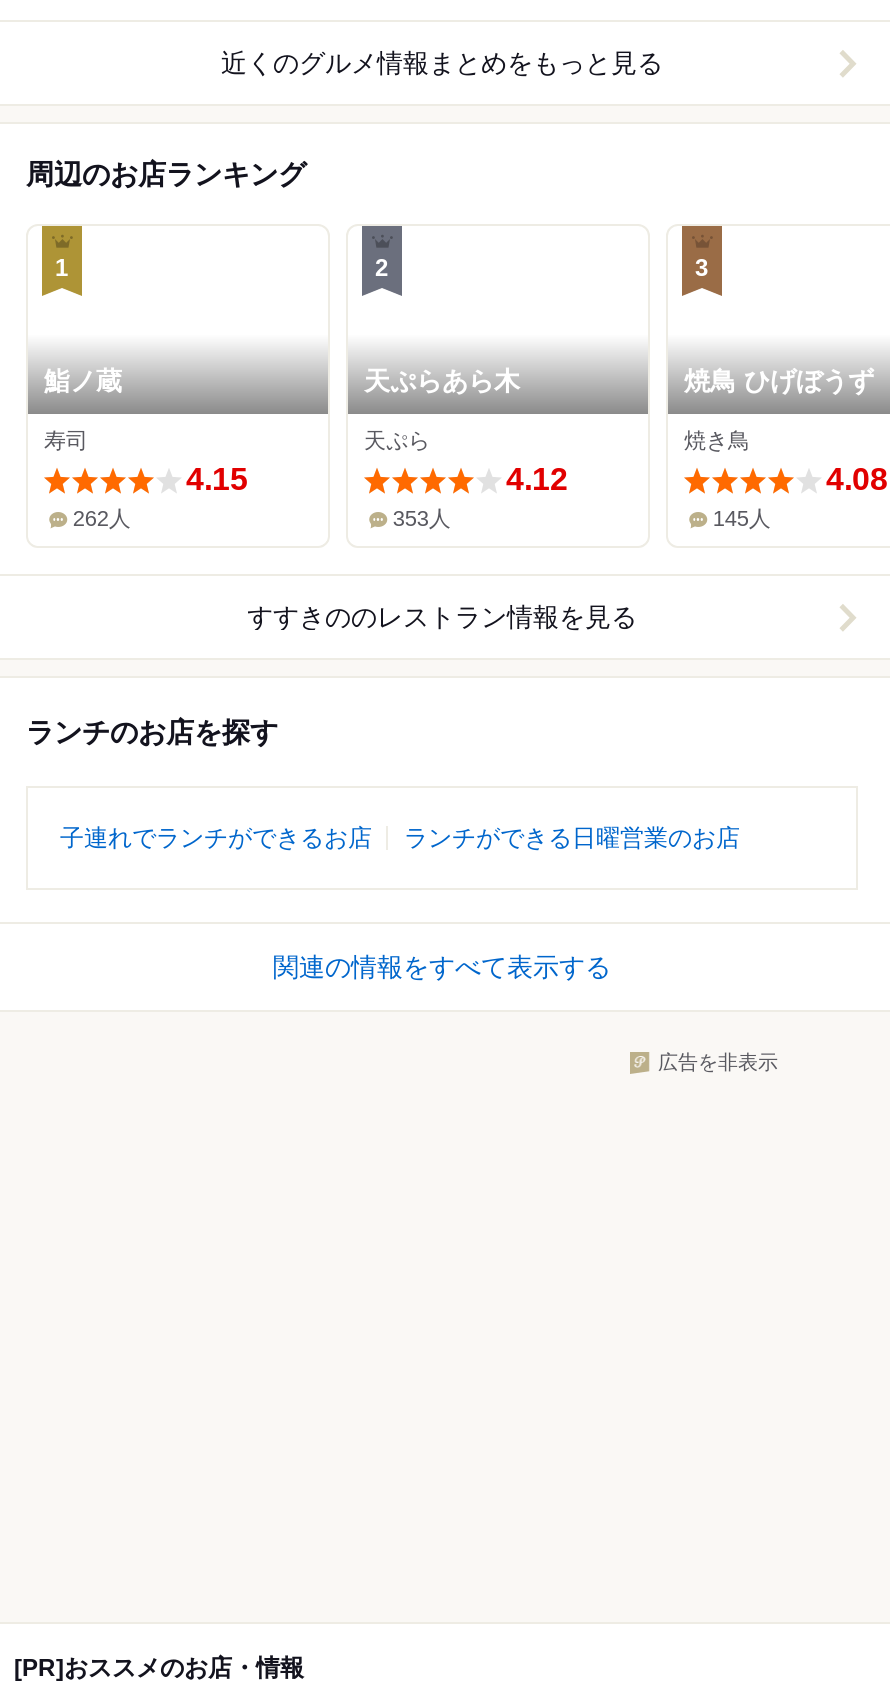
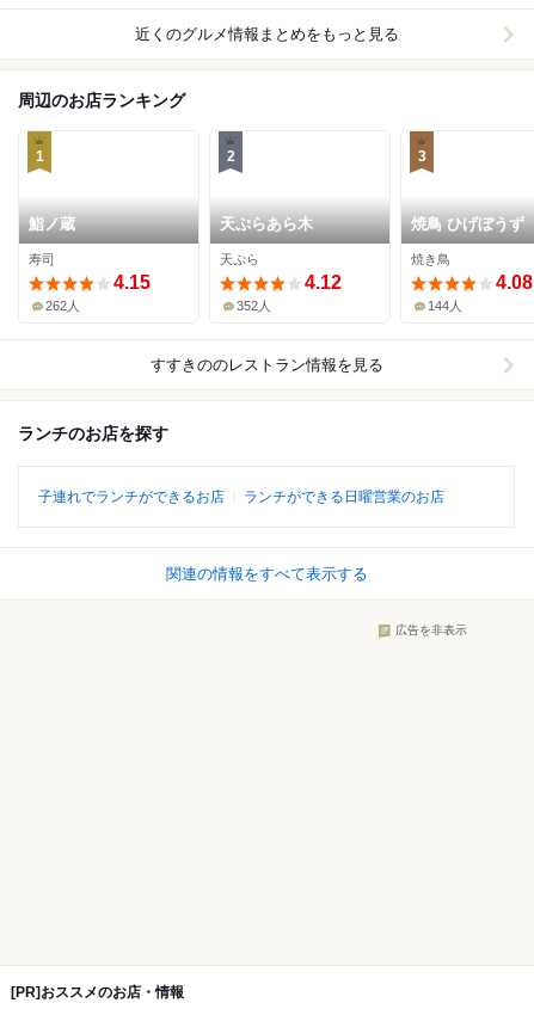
- 353人
+ 352人

- 145人
+ 144人
